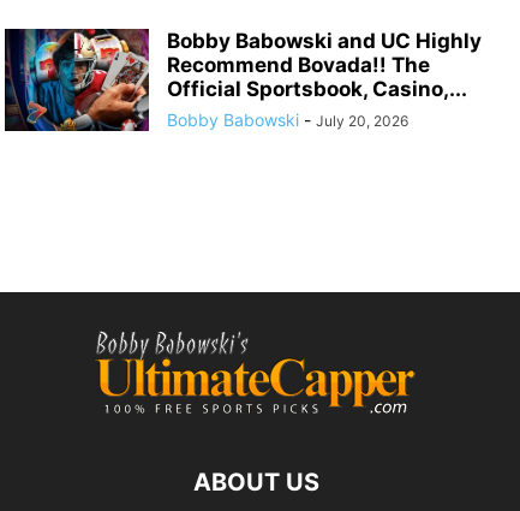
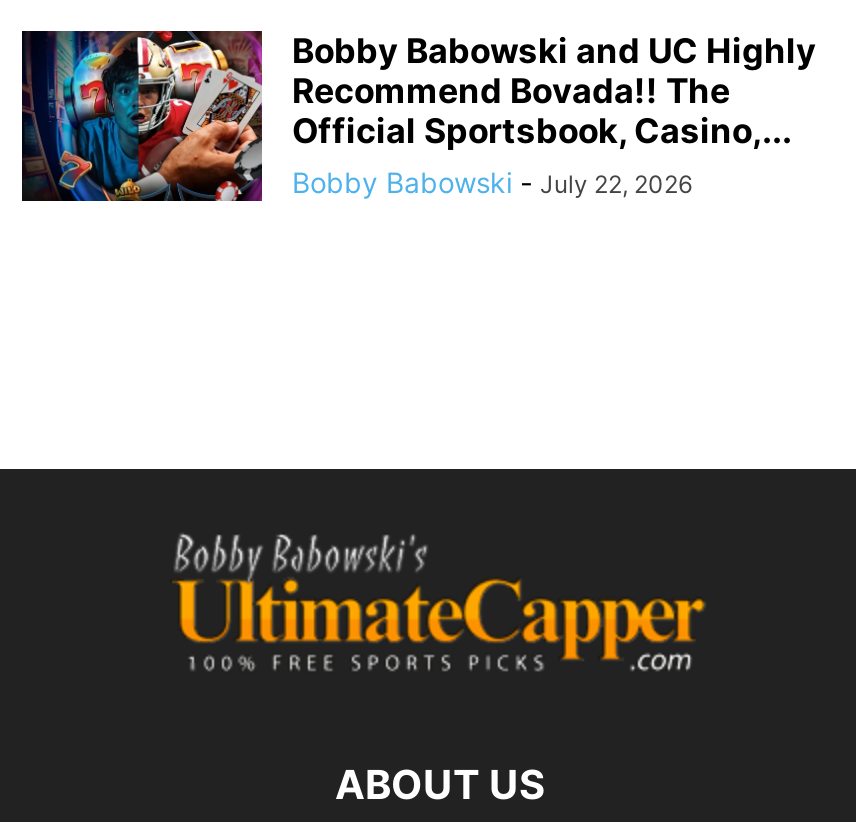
- Bobby Babowski - July 20, 2026
+ Bobby Babowski - July 22, 2026
